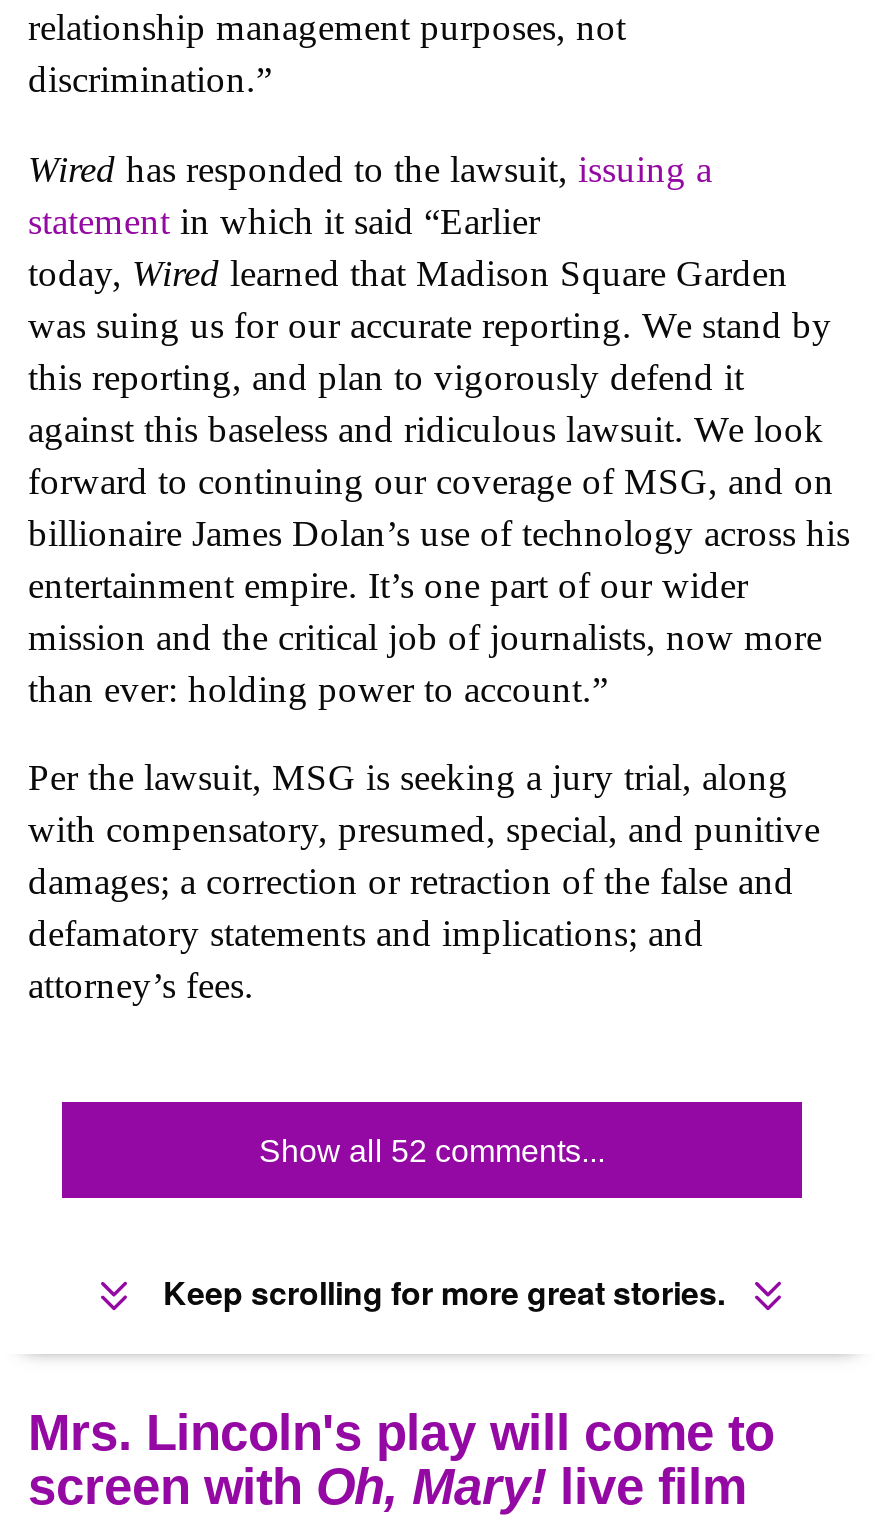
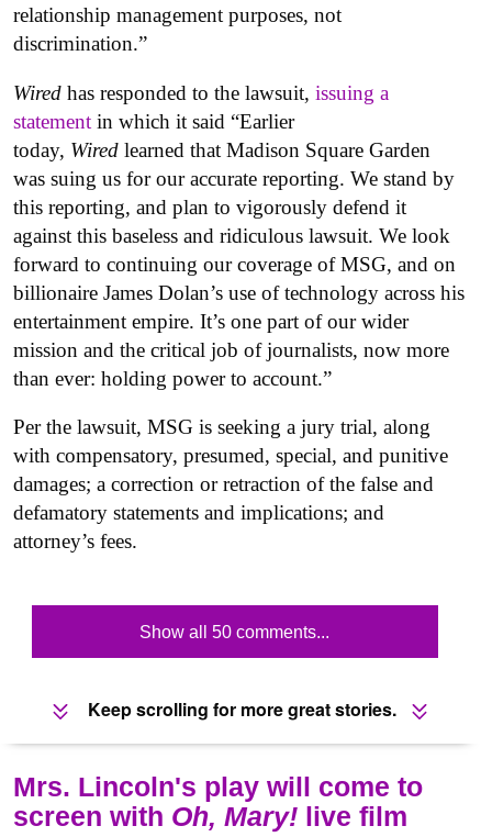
- Show all 52 comments...
+ Show all 50 comments...
